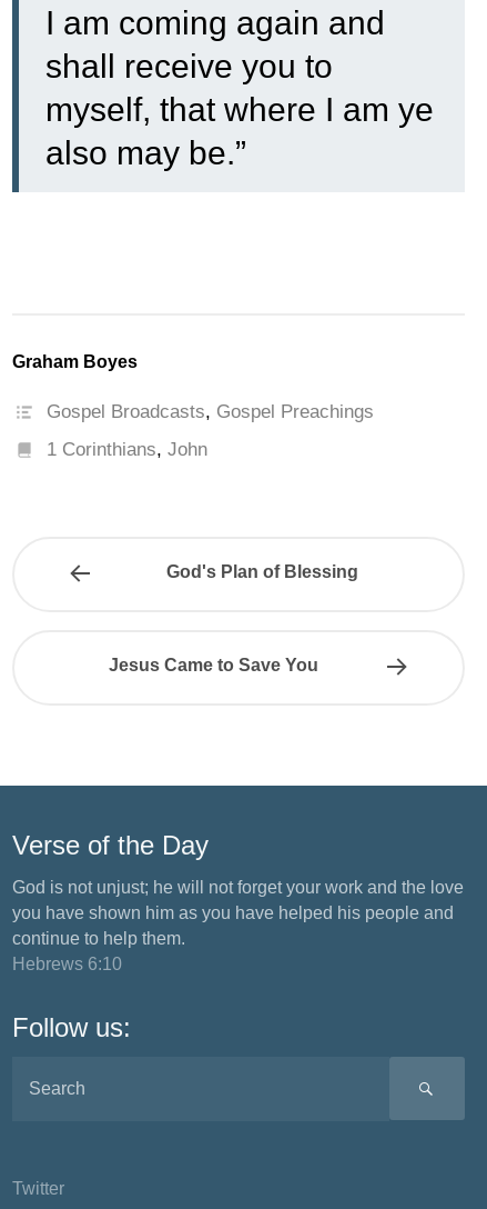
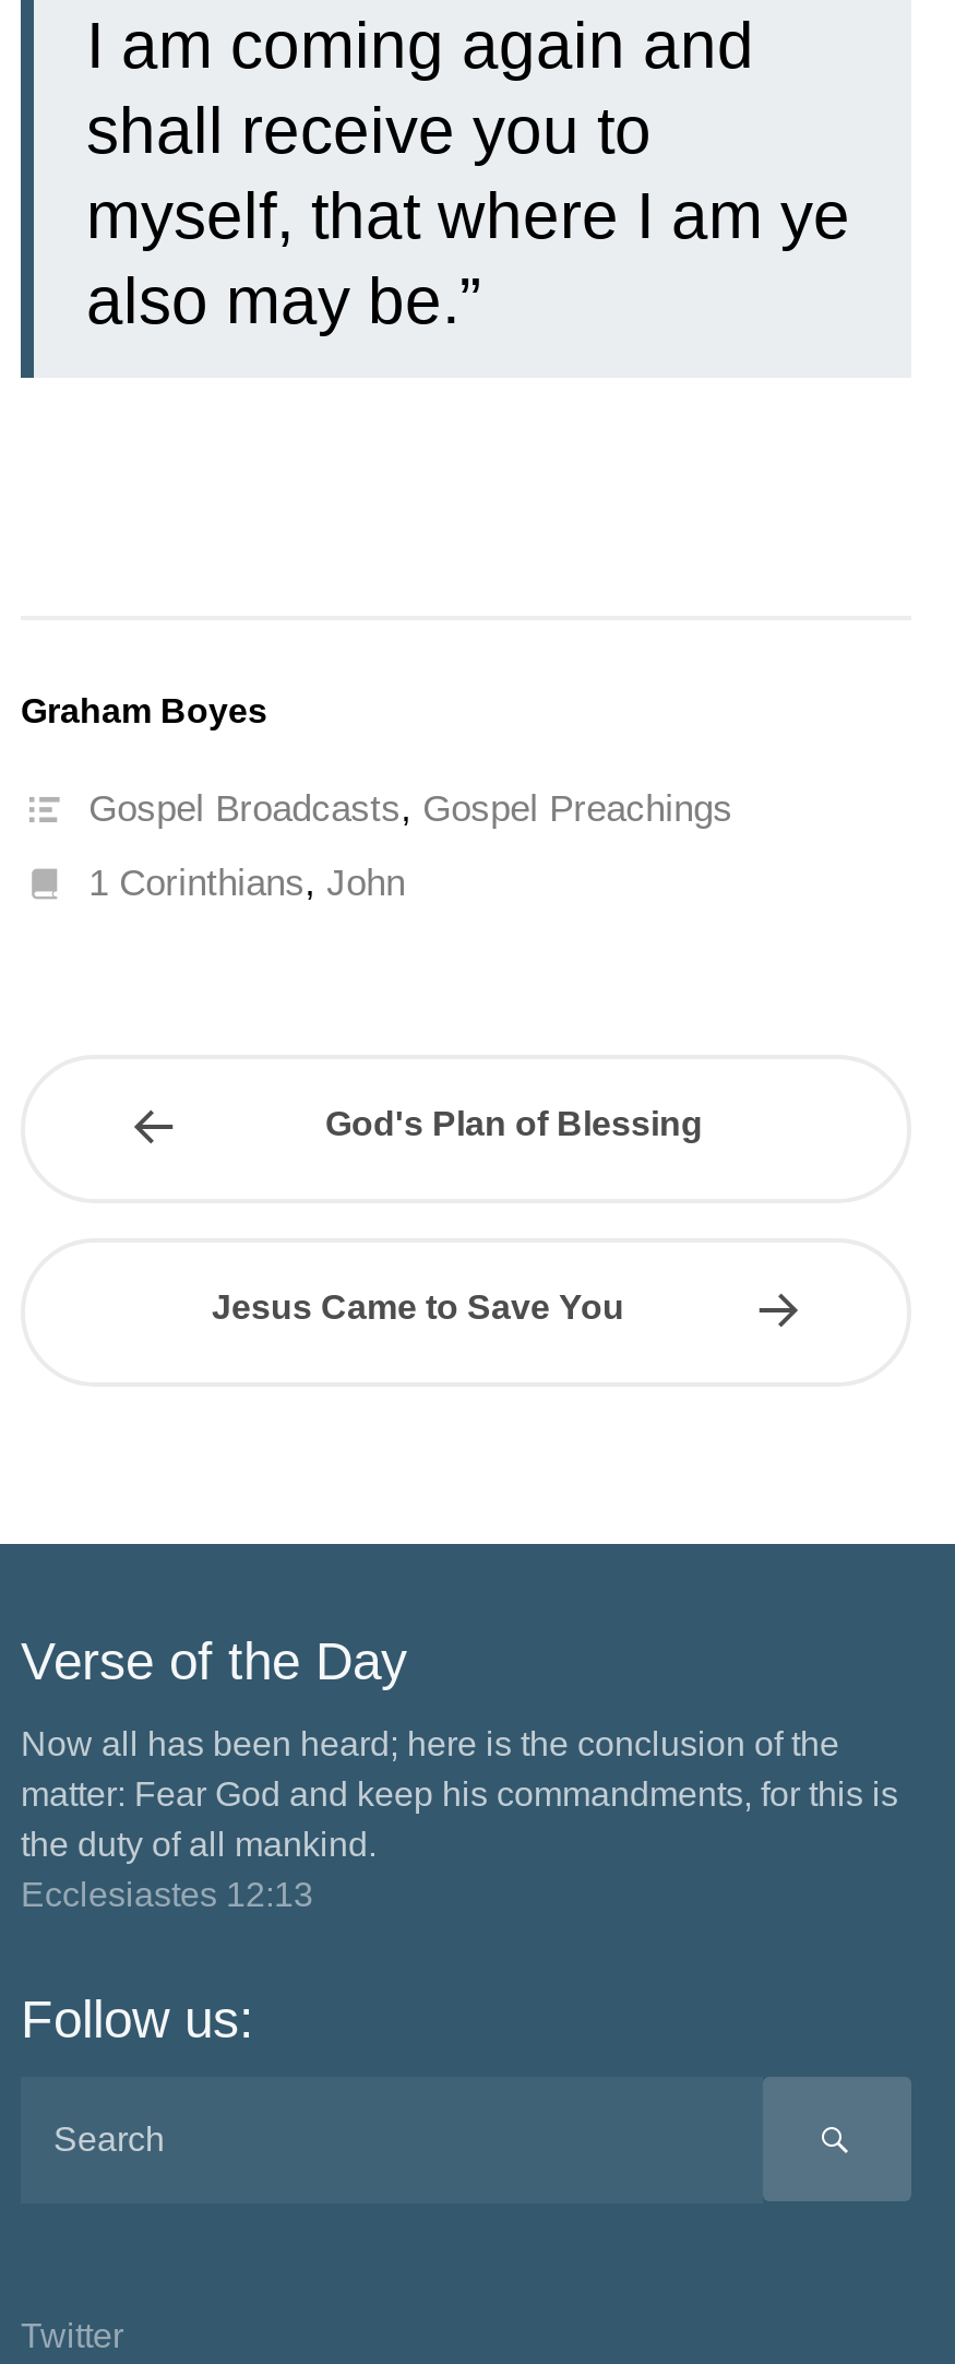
- God is not unjust; he will not forget your work and the love
- you have shown him as you have helped his people and
- continue to help them.
- Hebrews 6:10
+ Now all has been heard; here is the conclusion of the
+ matter: Fear God and keep his commandments, for this is
+ the duty of all mankind.
+ Ecclesiastes 12:13
